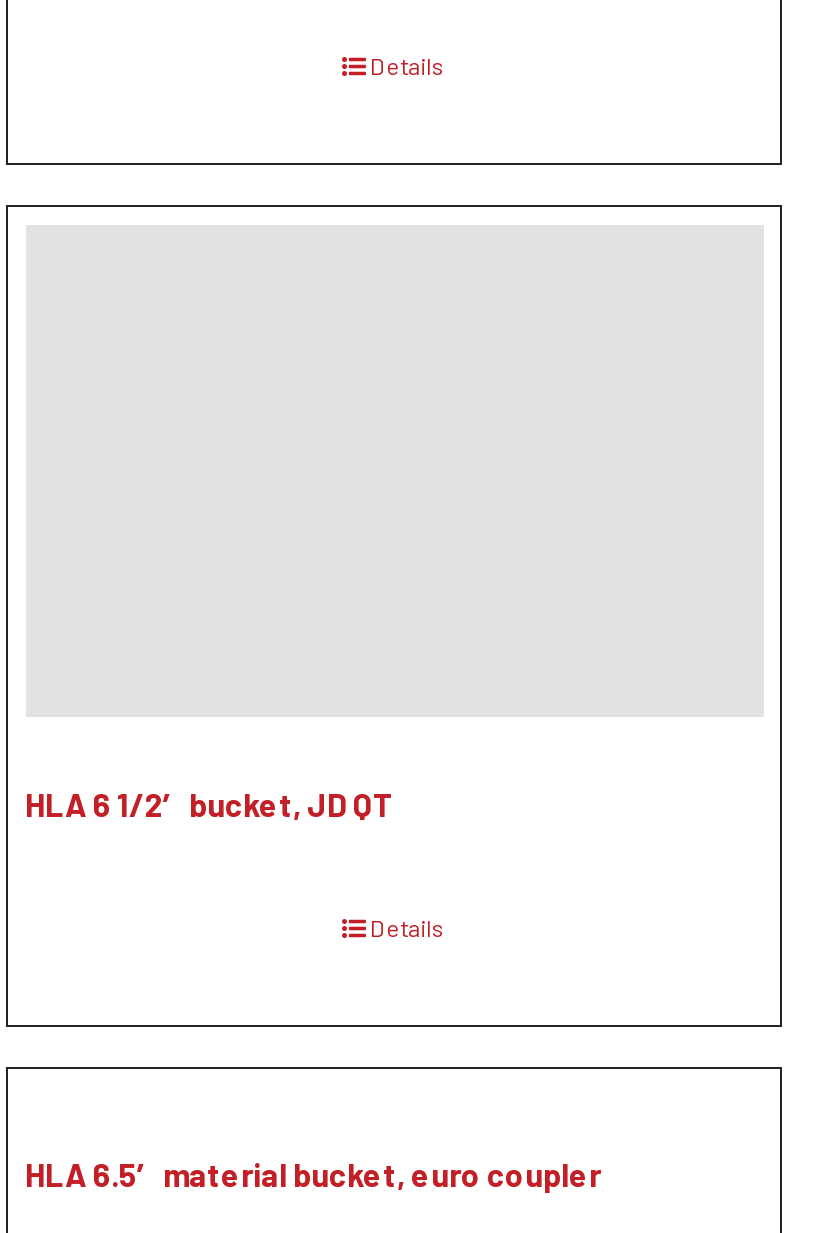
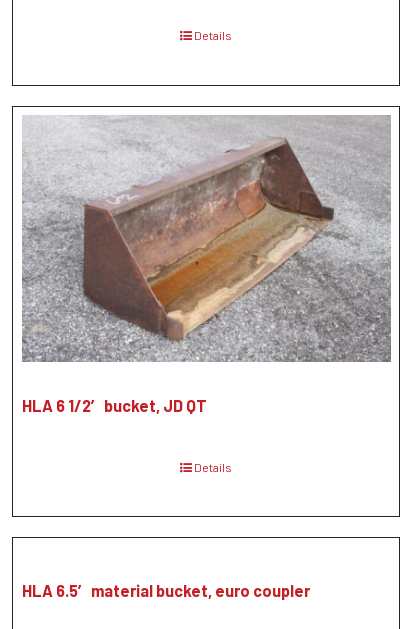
+ [image]
